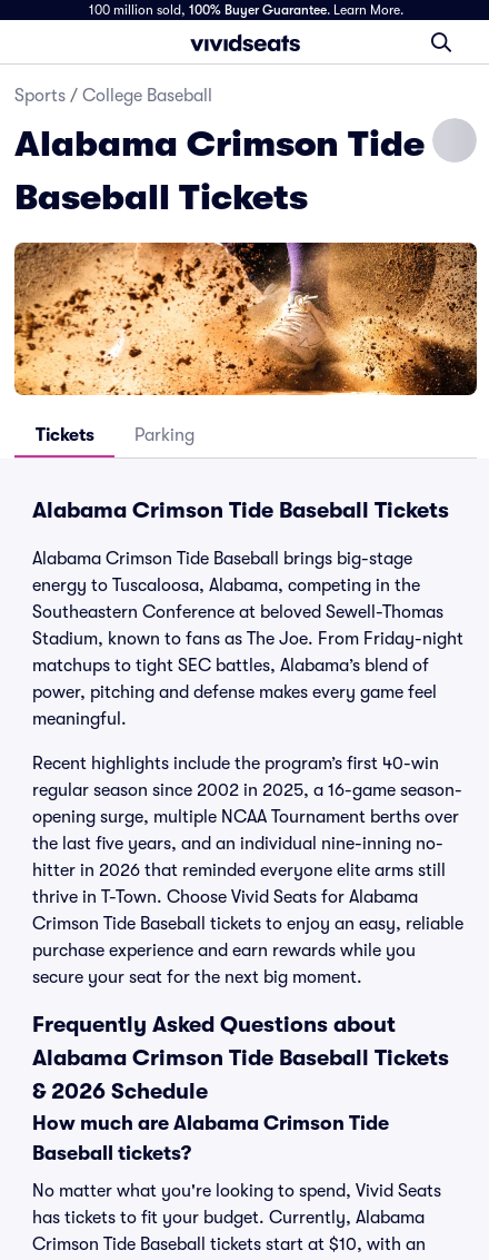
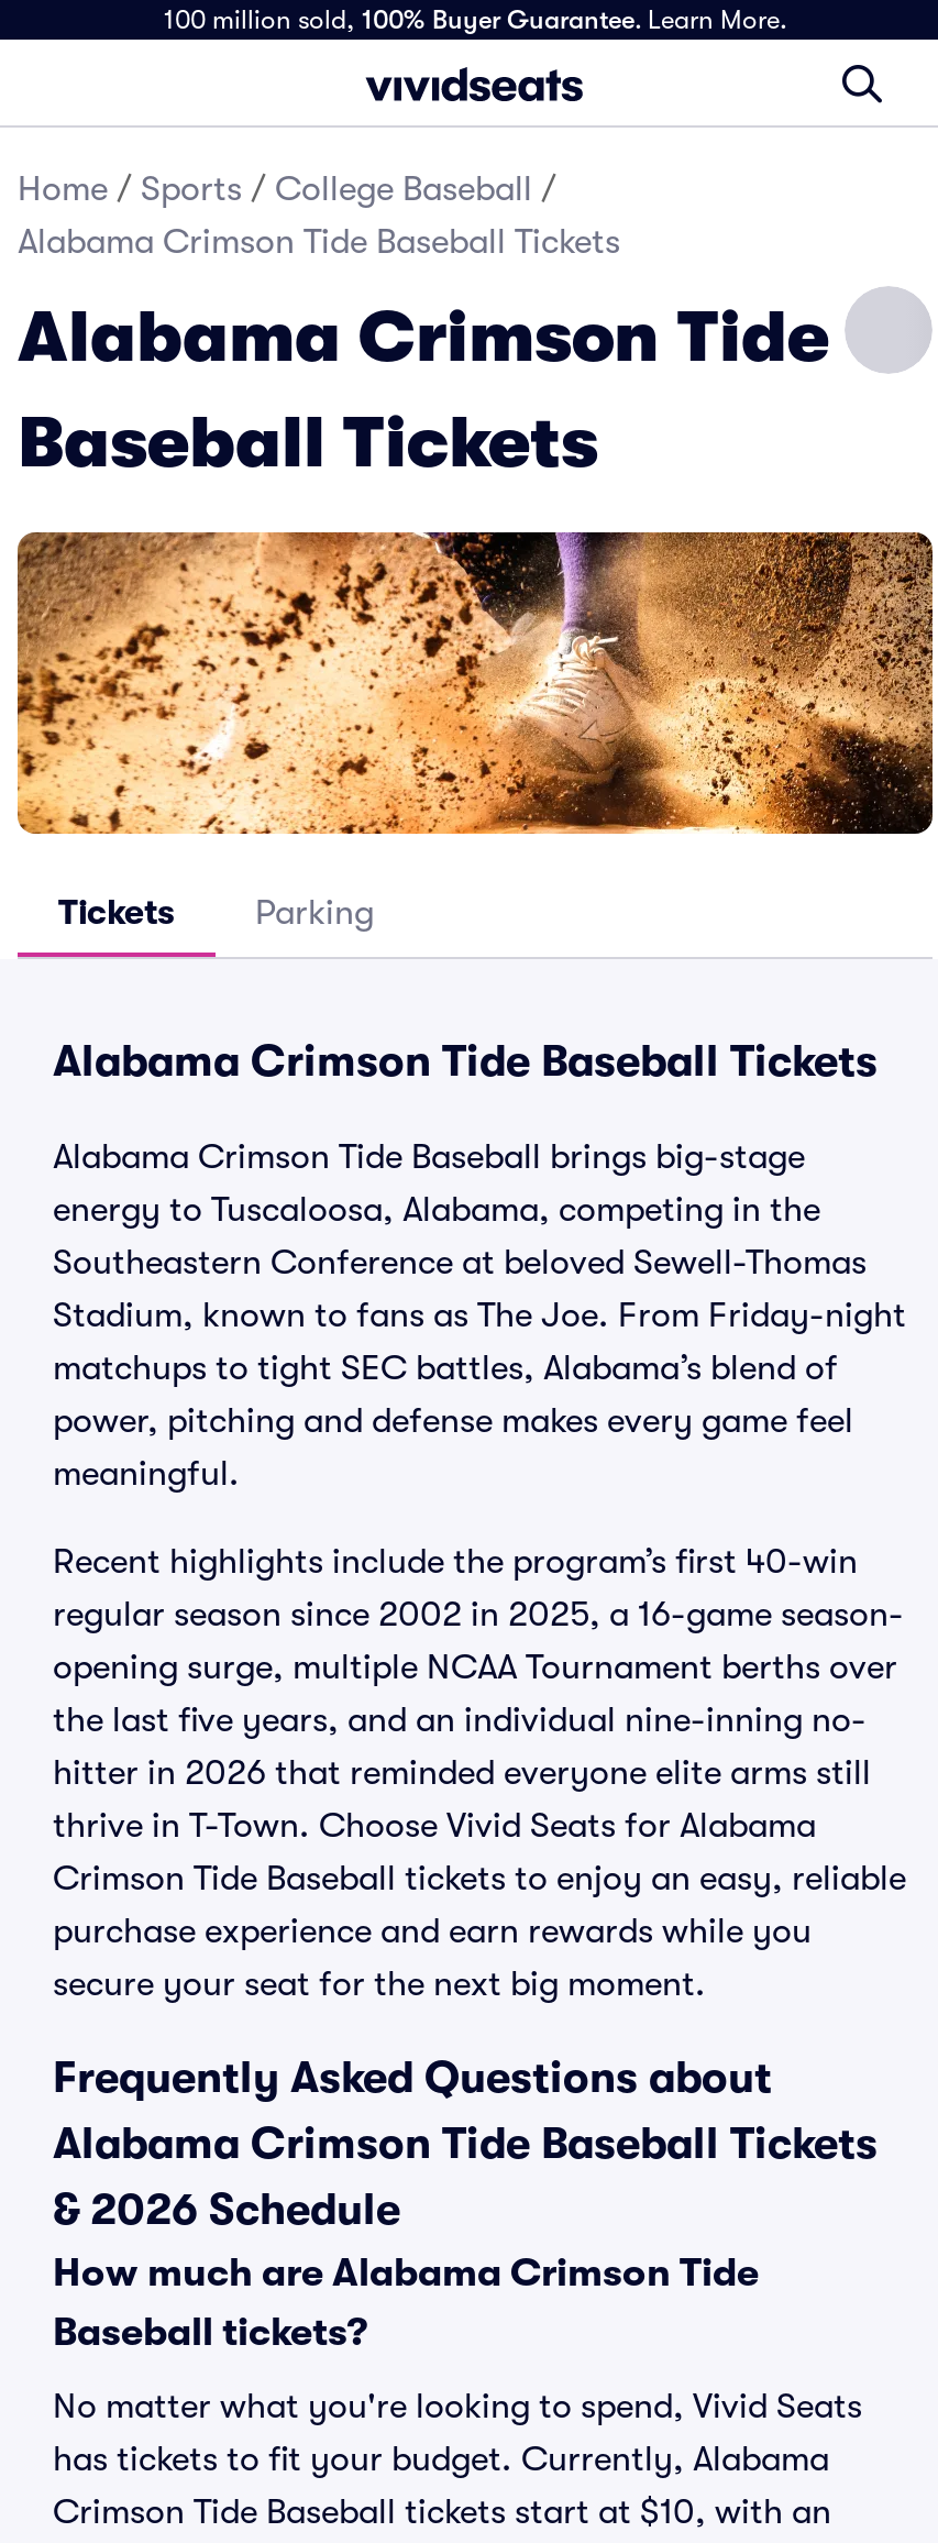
- Sports / College Baseball
+ Home / Sports / College Baseball /
+ Alabama Crimson Tide Baseball Tickets
